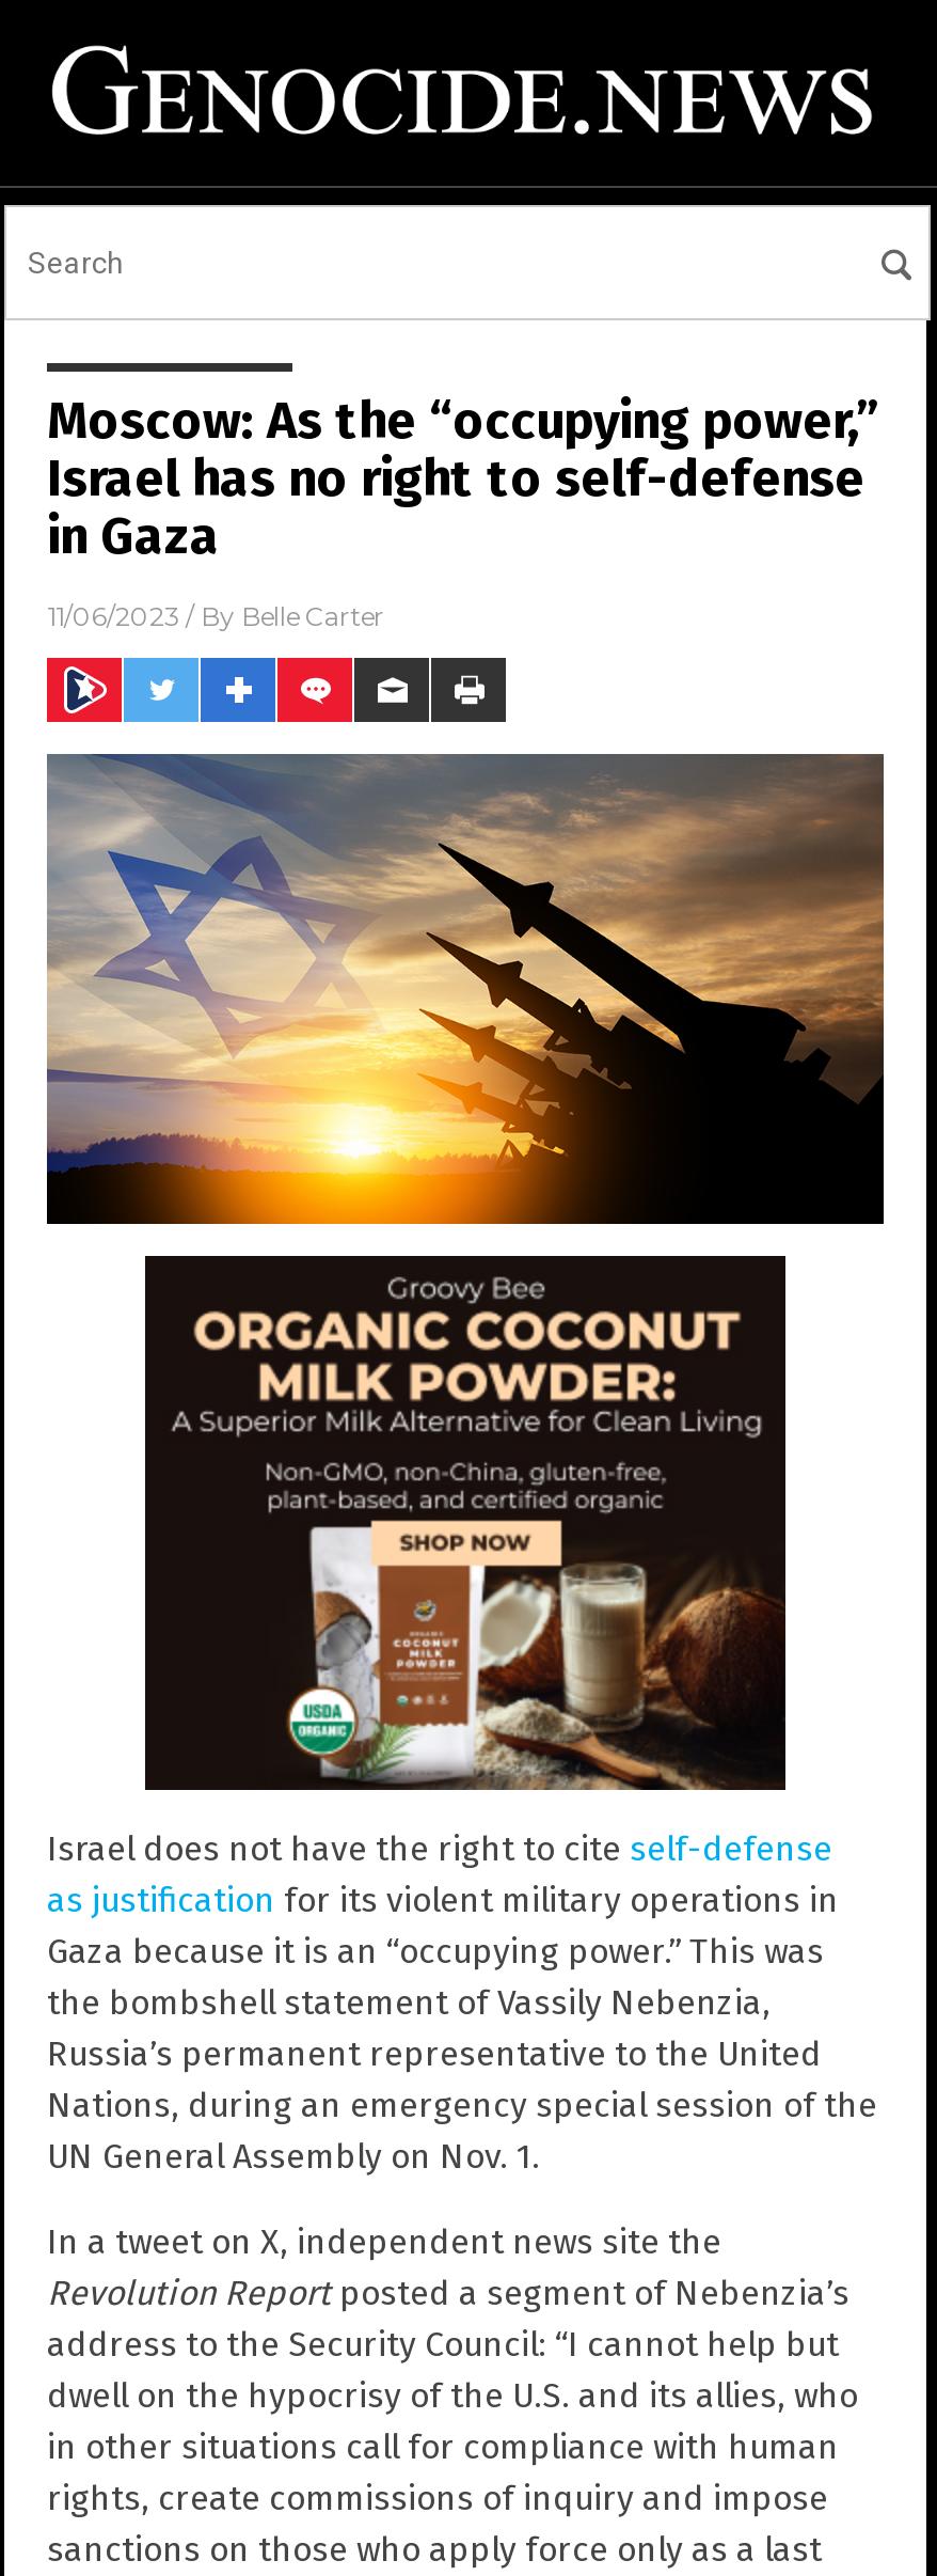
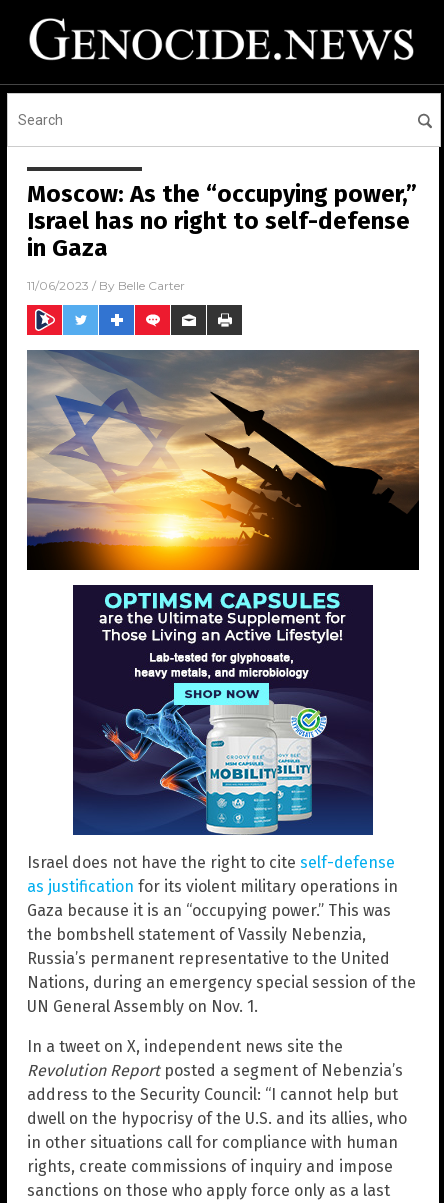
- [image]
+ [image]
